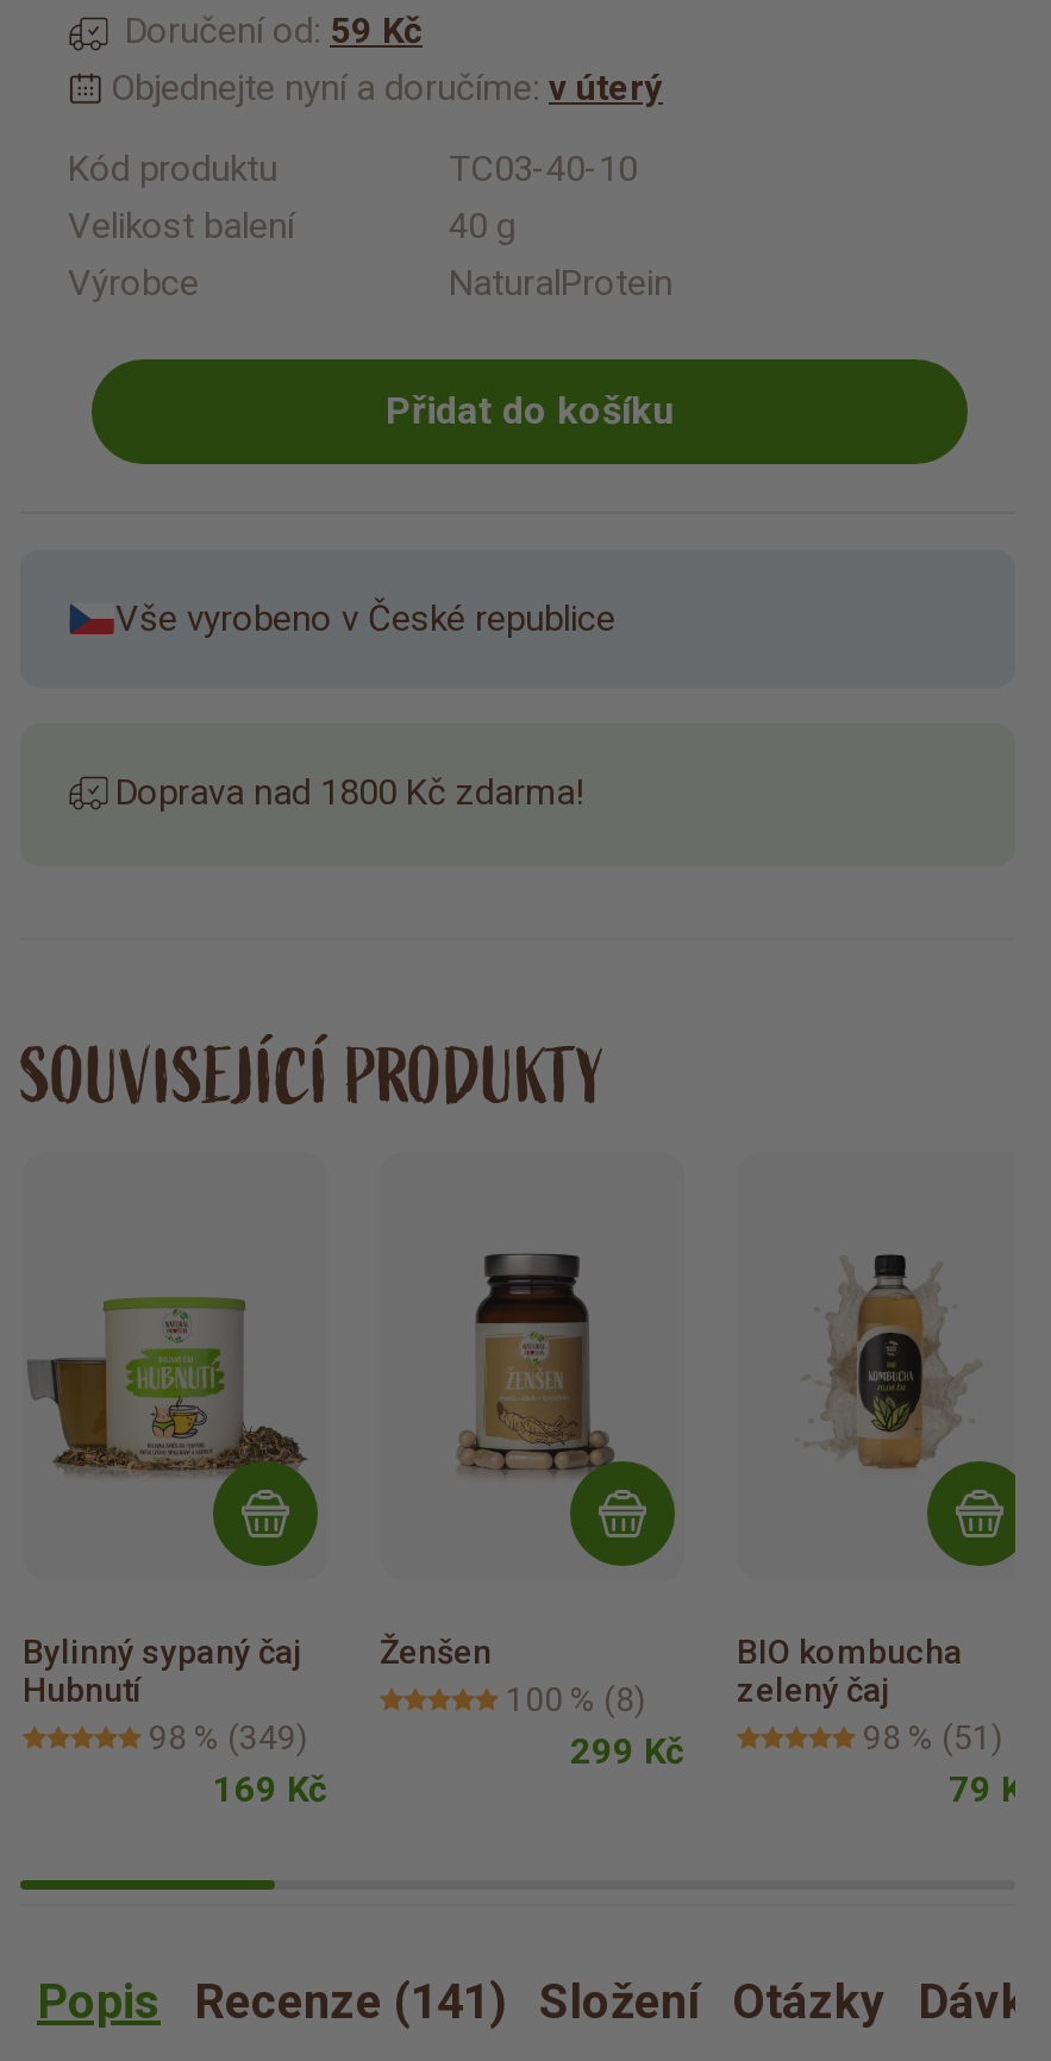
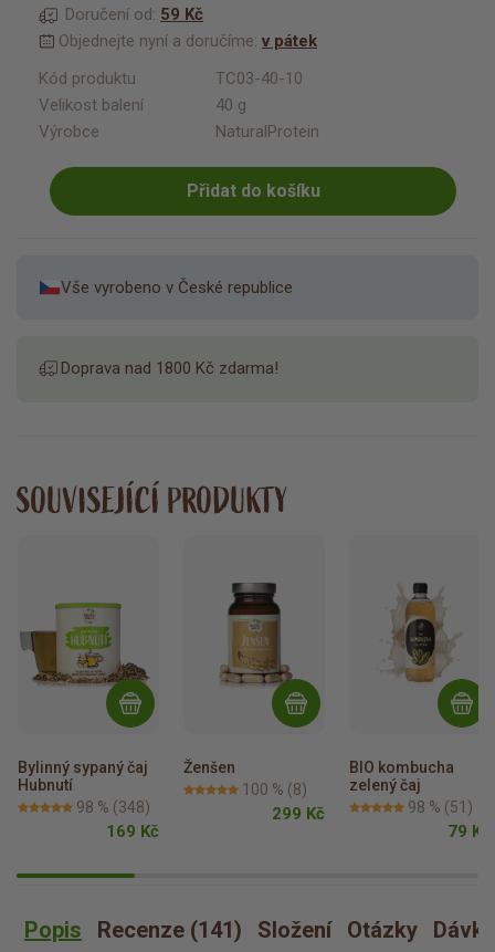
- Objednejte nyní a doručíme: v úterý
+ Objednejte nyní a doručíme: v pátek

- 98 % (349)
+ 98 % (348)
